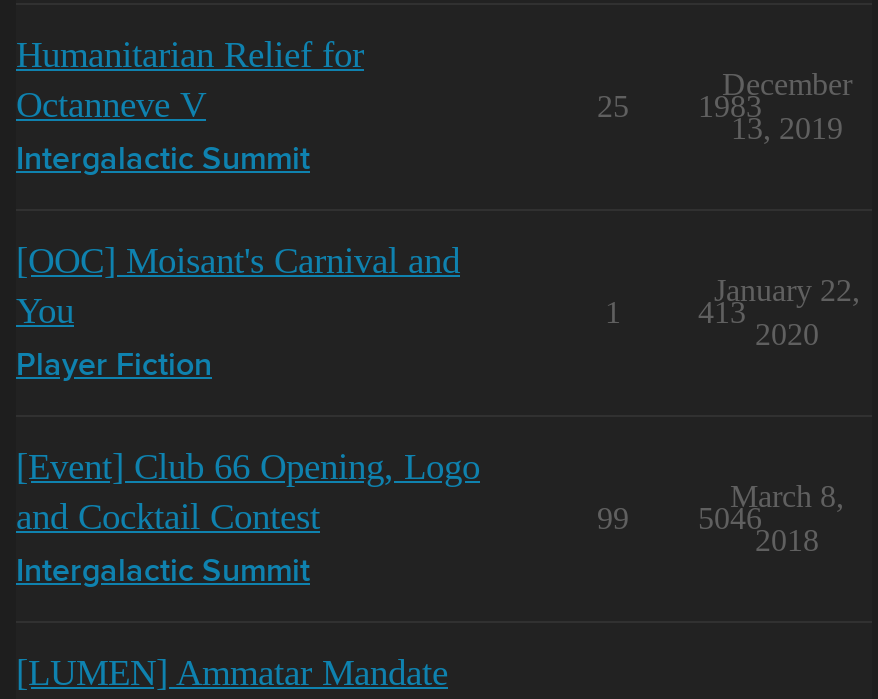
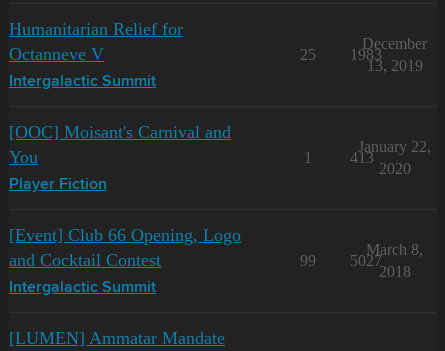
- 5046
+ 5027
